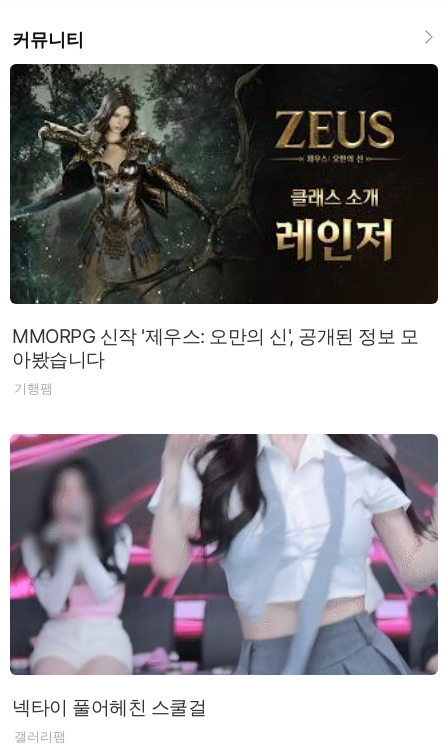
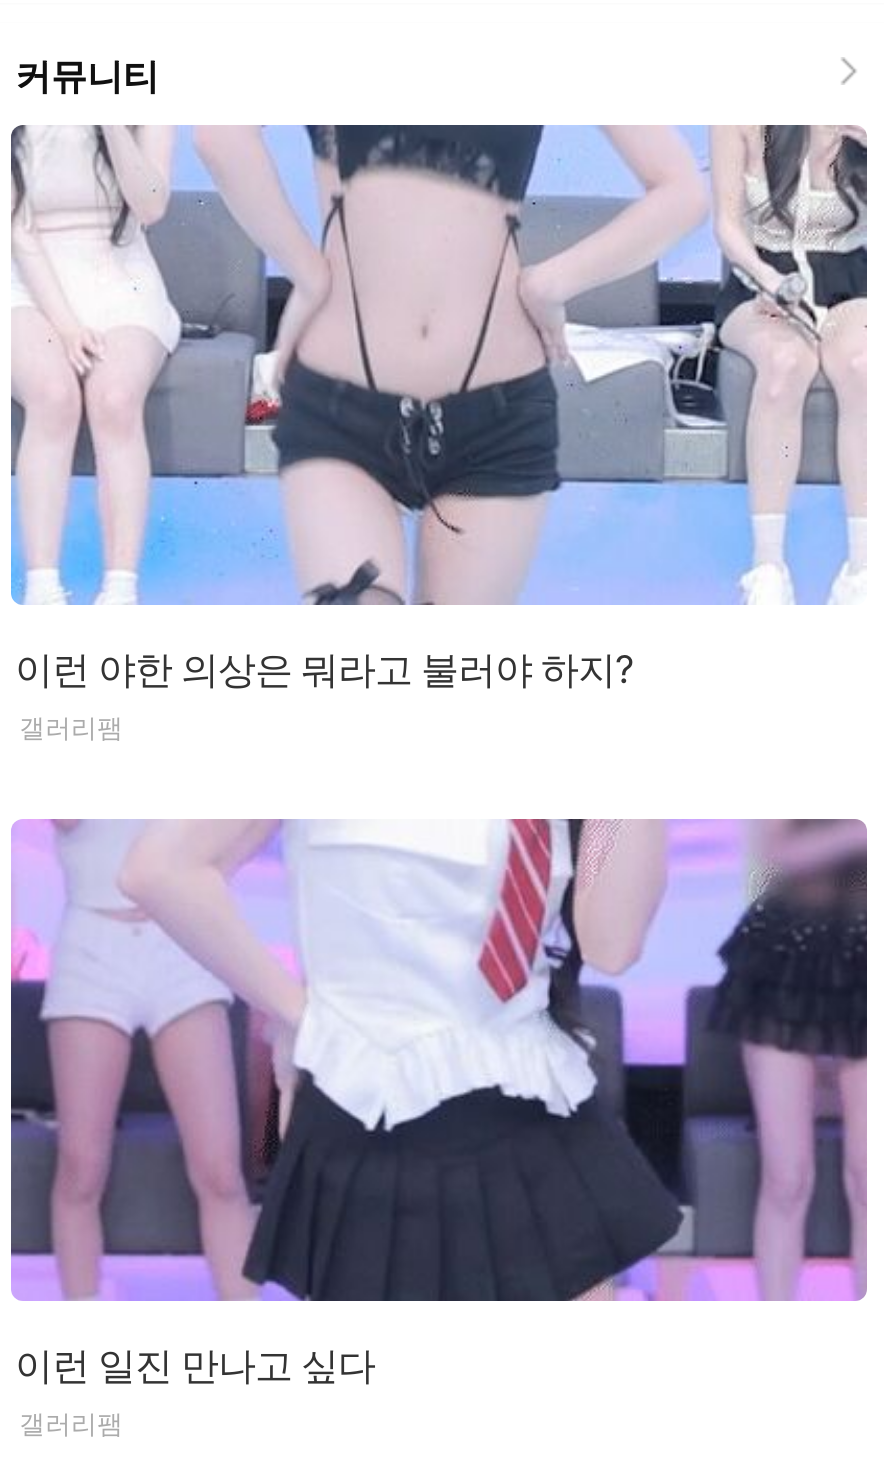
- [image]
- MMORPG 신작 '제우스: 오만의 신', 공개된 정보 모
- 아봤습니다
- 기행팸
+ [image]
+ 이런 야한 의상은 뭐라고 불러야 하지?
+ 갤러리팸

- [image]
- 넥타이 풀어헤친 스쿨걸
+ [image]
+ 이런 일진 만나고 싶다
